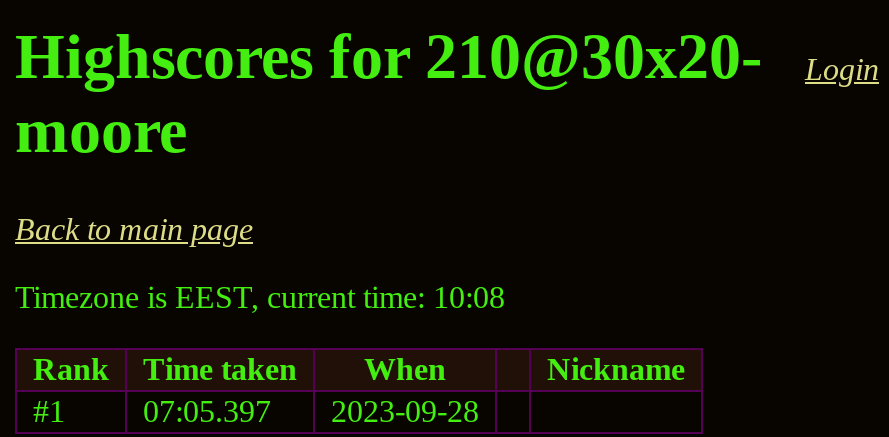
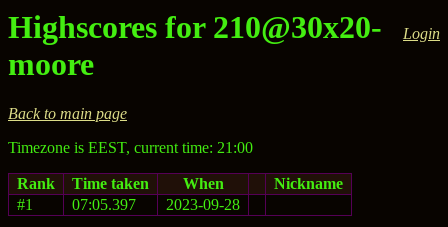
- Timezone is EEST, current time: 10:08
+ Timezone is EEST, current time: 21:00
